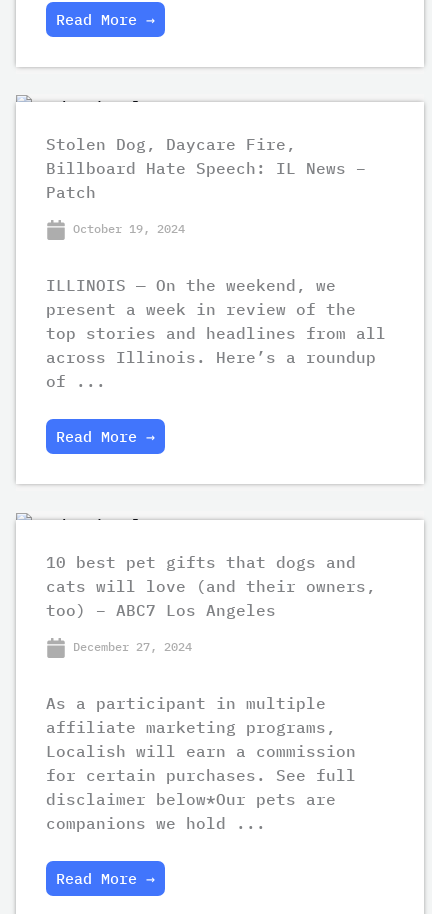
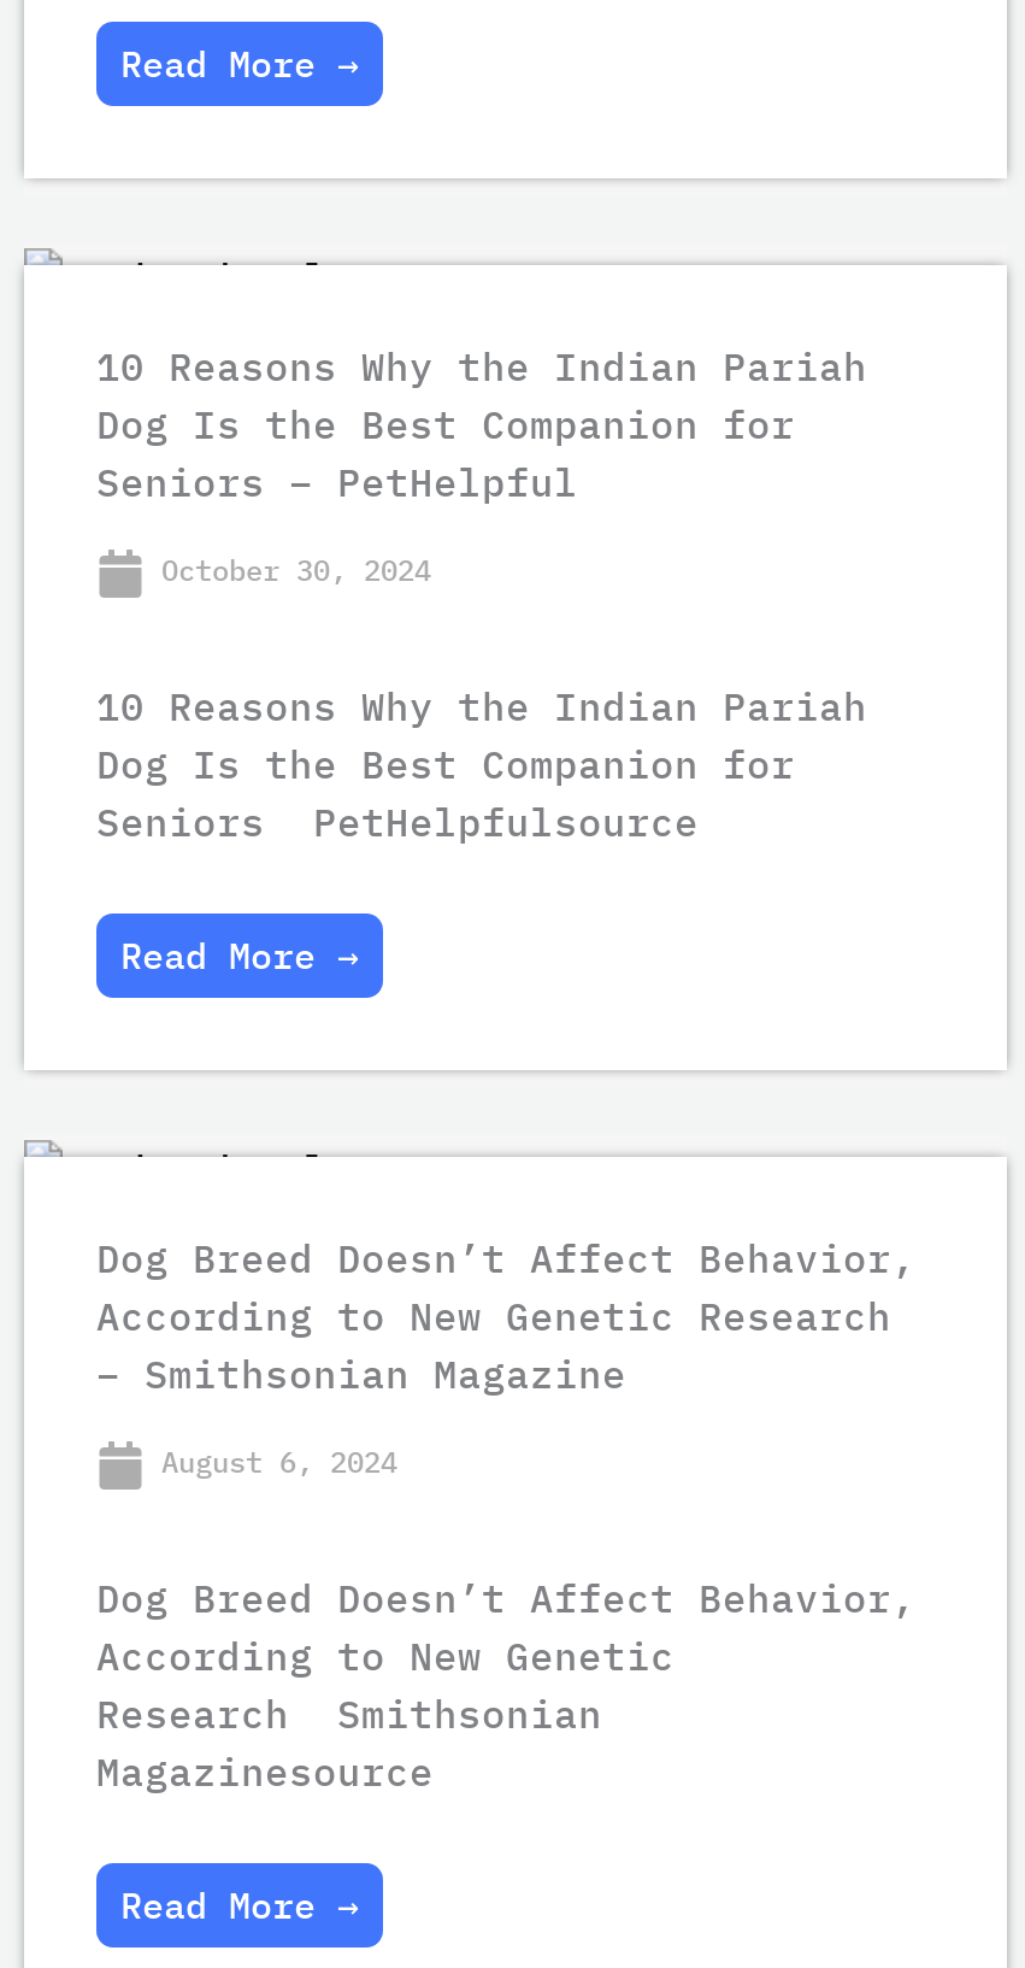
- Stolen Dog, Daycare Fire,
- Billboard Hate Speech: IL News –
- Patch
+ 10 Reasons Why the Indian Pariah
+ Dog Is the Best Companion for
+ Seniors – PetHelpful

- October 19, 2024
+ October 30, 2024

- ILLINOIS — On the weekend, we
- present a week in review of the
- top stories and headlines from all
- across Illinois. Here’s a roundup
- of ...
+ 10 Reasons Why the Indian Pariah
+ Dog Is the Best Companion for
+ Seniors PetHelpfulsource

- 10 best pet gifts that dogs and
- cats will love (and their owners,
- too) – ABC7 Los Angeles
+ Dog Breed Doesn’t Affect Behavior,
+ According to New Genetic Research
+ – Smithsonian Magazine

- December 27, 2024
+ August 6, 2024

- As a participant in multiple
- affiliate marketing programs,
- Localish will earn a commission
- for certain purchases. See full
- disclaimer below*Our pets are
- companions we hold ...
+ Dog Breed Doesn’t Affect Behavior,
+ According to New Genetic
+ Research Smithsonian
+ Magazinesource
